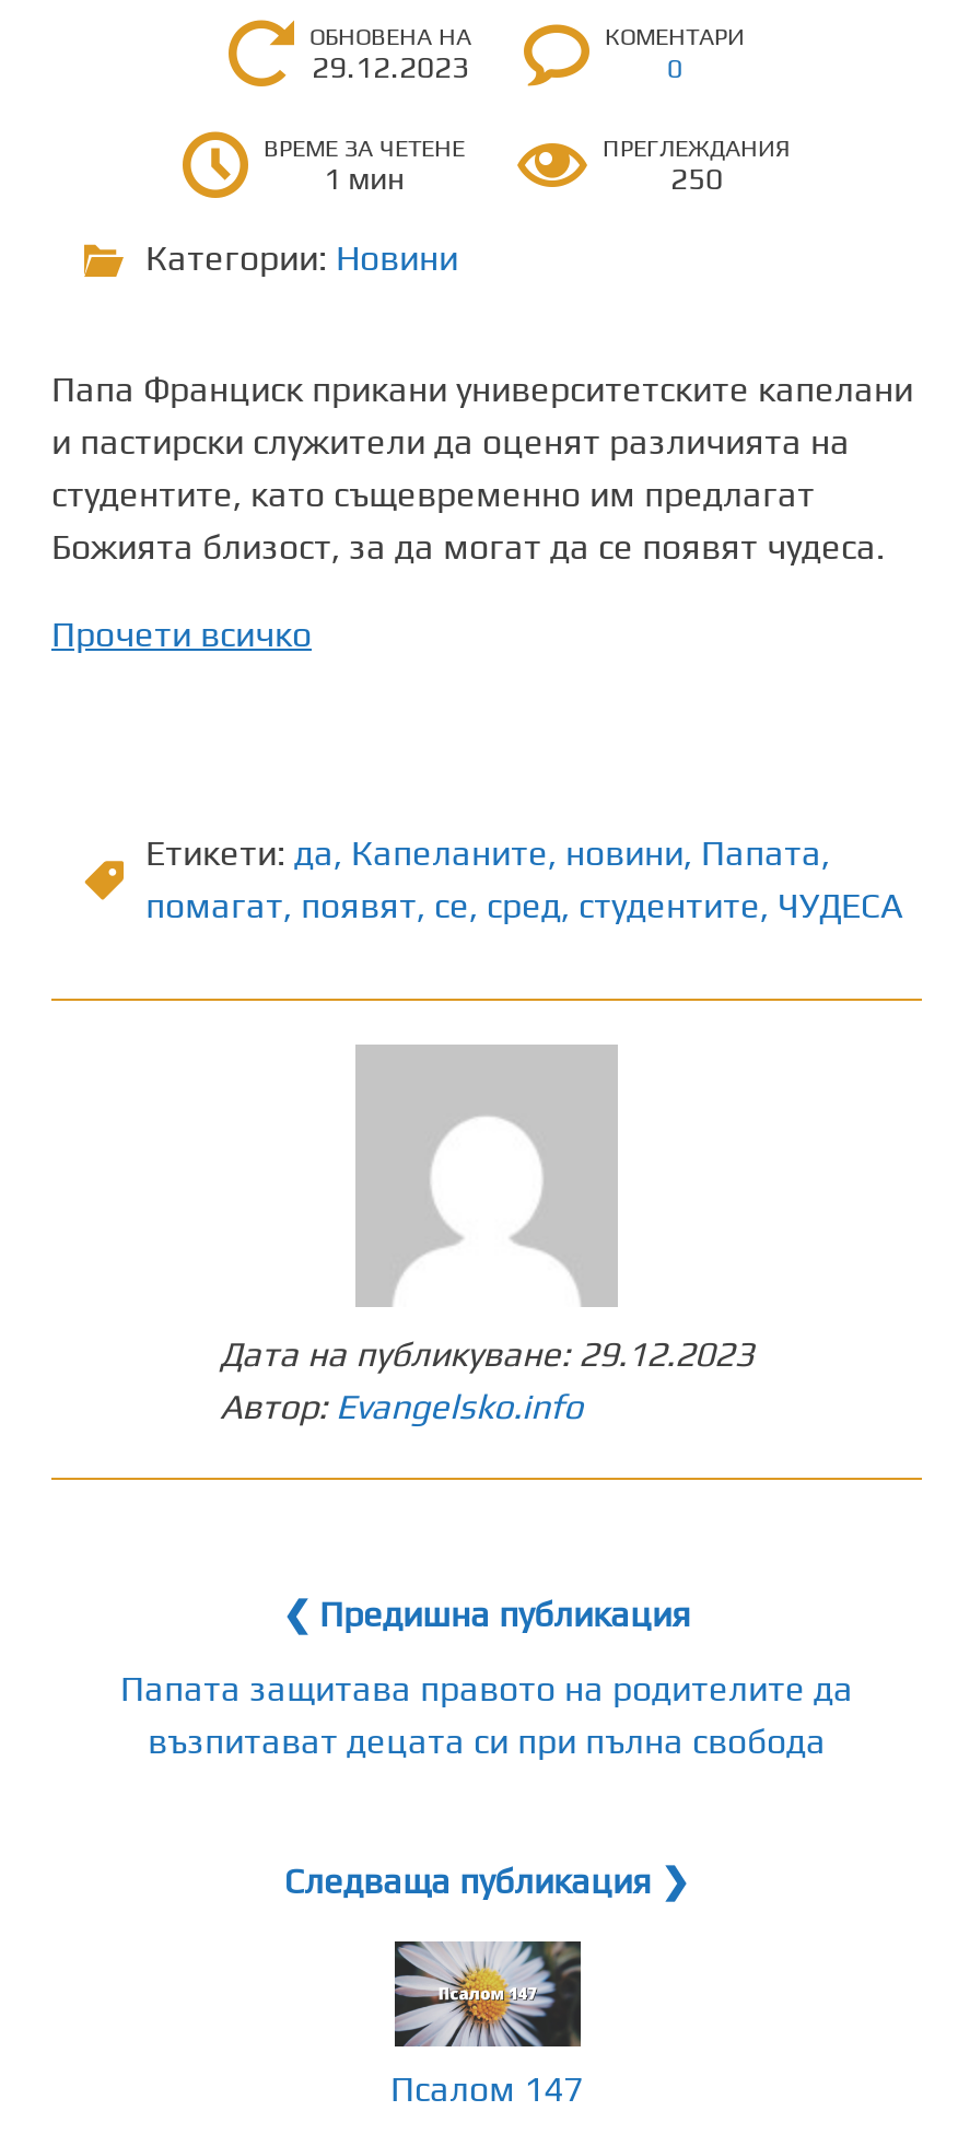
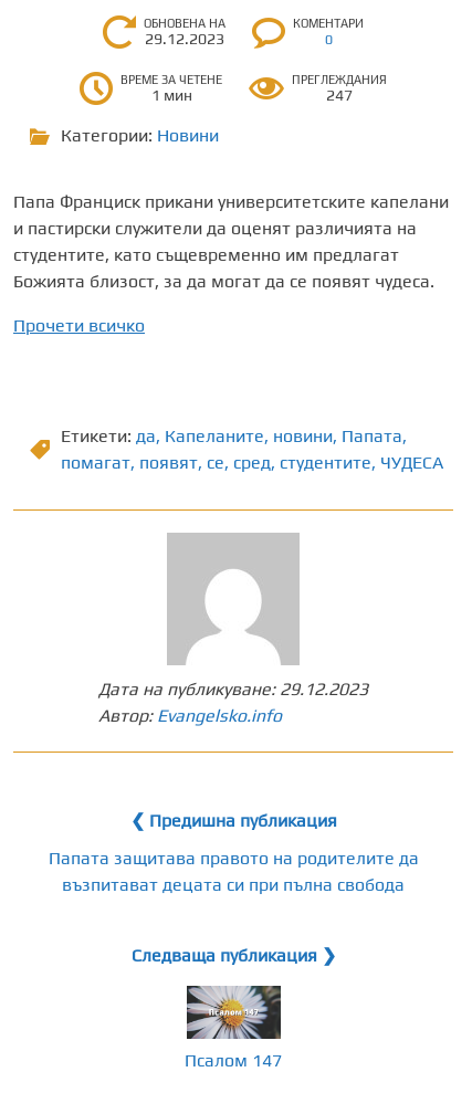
- 250
+ 247
